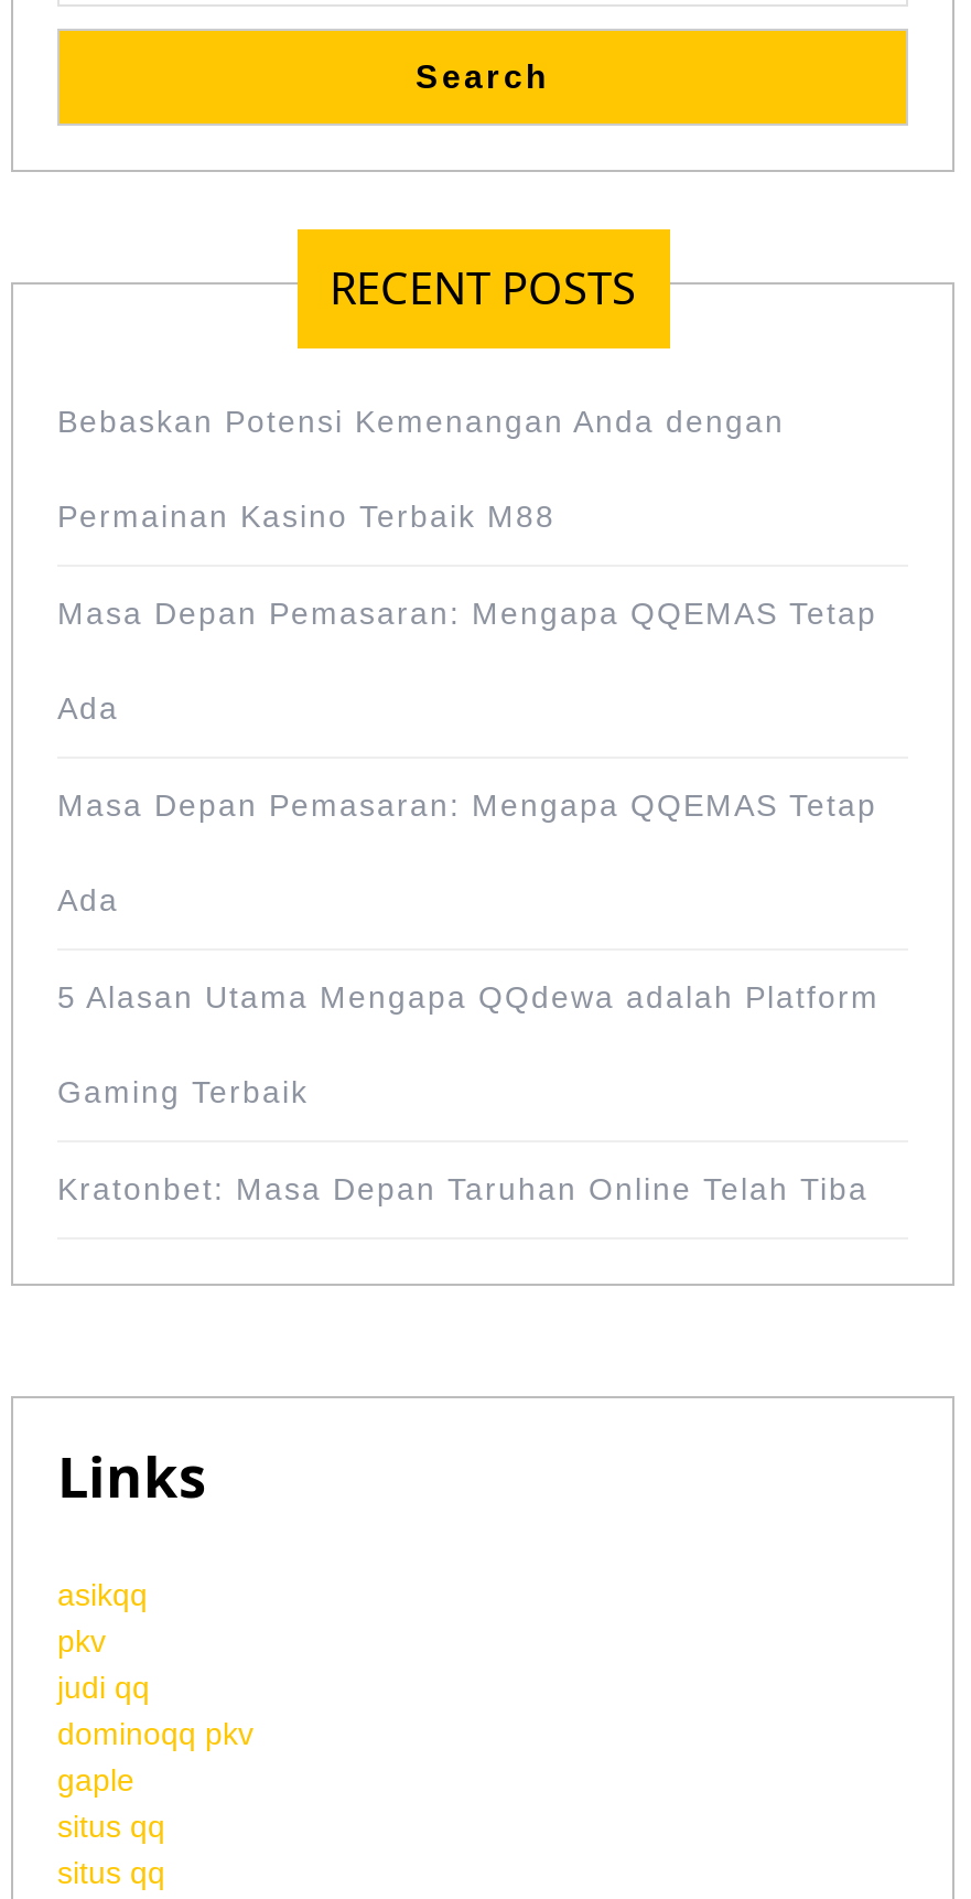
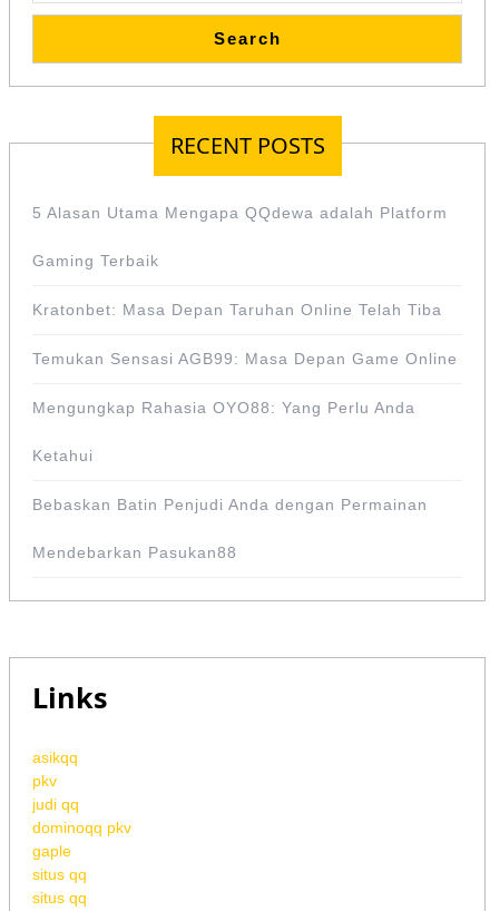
- Bebaskan Potensi Kemenangan Anda dengan
- Permainan Kasino Terbaik M88
- Masa Depan Pemasaran: Mengapa QQEMAS Tetap
- Ada
- Masa Depan Pemasaran: Mengapa QQEMAS Tetap
- Ada

moved up: 5 Alasan Utama Mengapa QQdewa adalah Platform | Gaming Terbaik | Kratonbet: Masa Depan Taruhan Online Telah Tiba

+ Temukan Sensasi AGB99: Masa Depan Game Online
+ Mengungkap Rahasia OYO88: Yang Perlu Anda
+ Ketahui
+ Bebaskan Batin Penjudi Anda dengan Permainan
+ Mendebarkan Pasukan88
